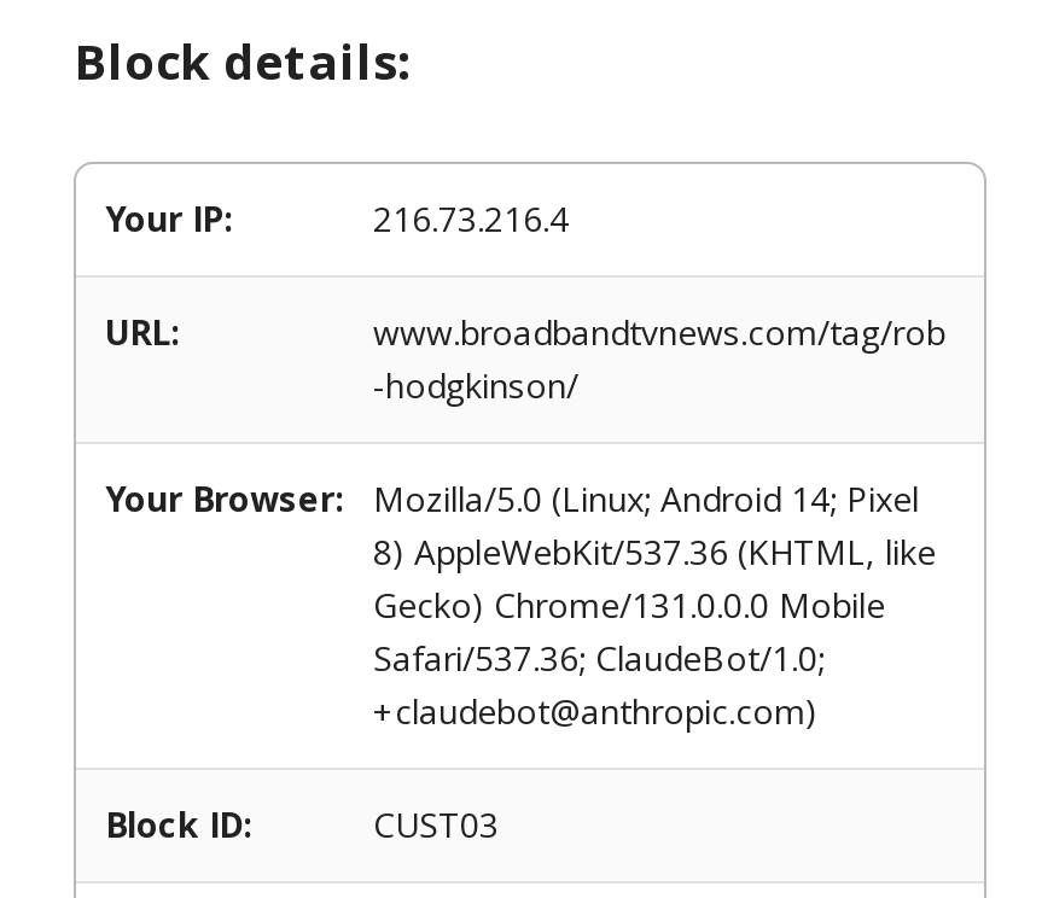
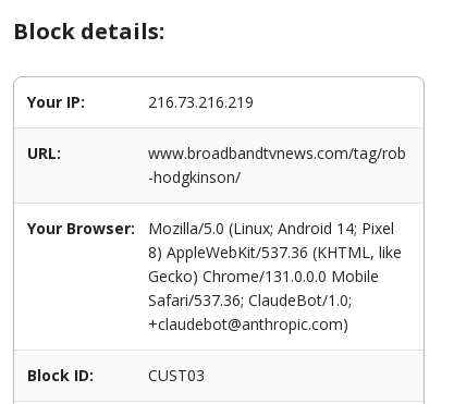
- 216.73.216.4
+ 216.73.216.219
